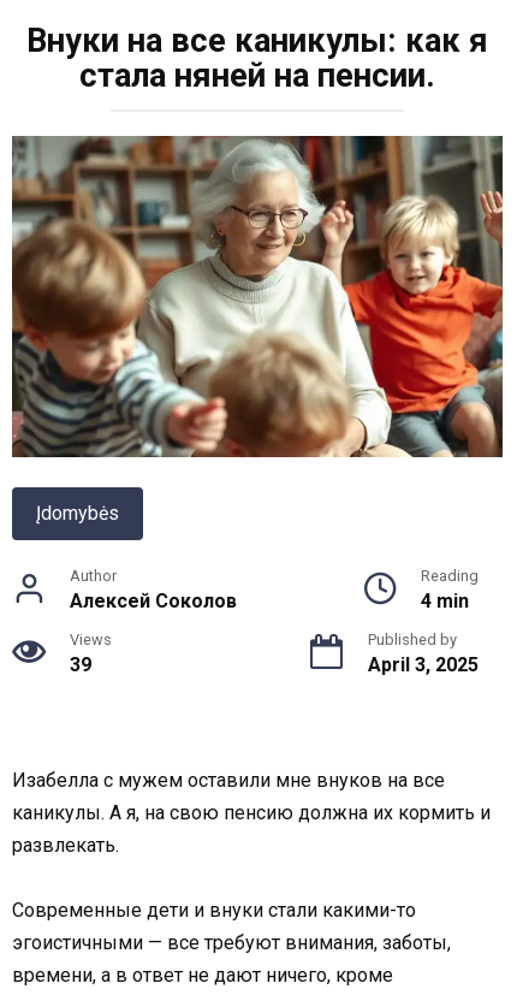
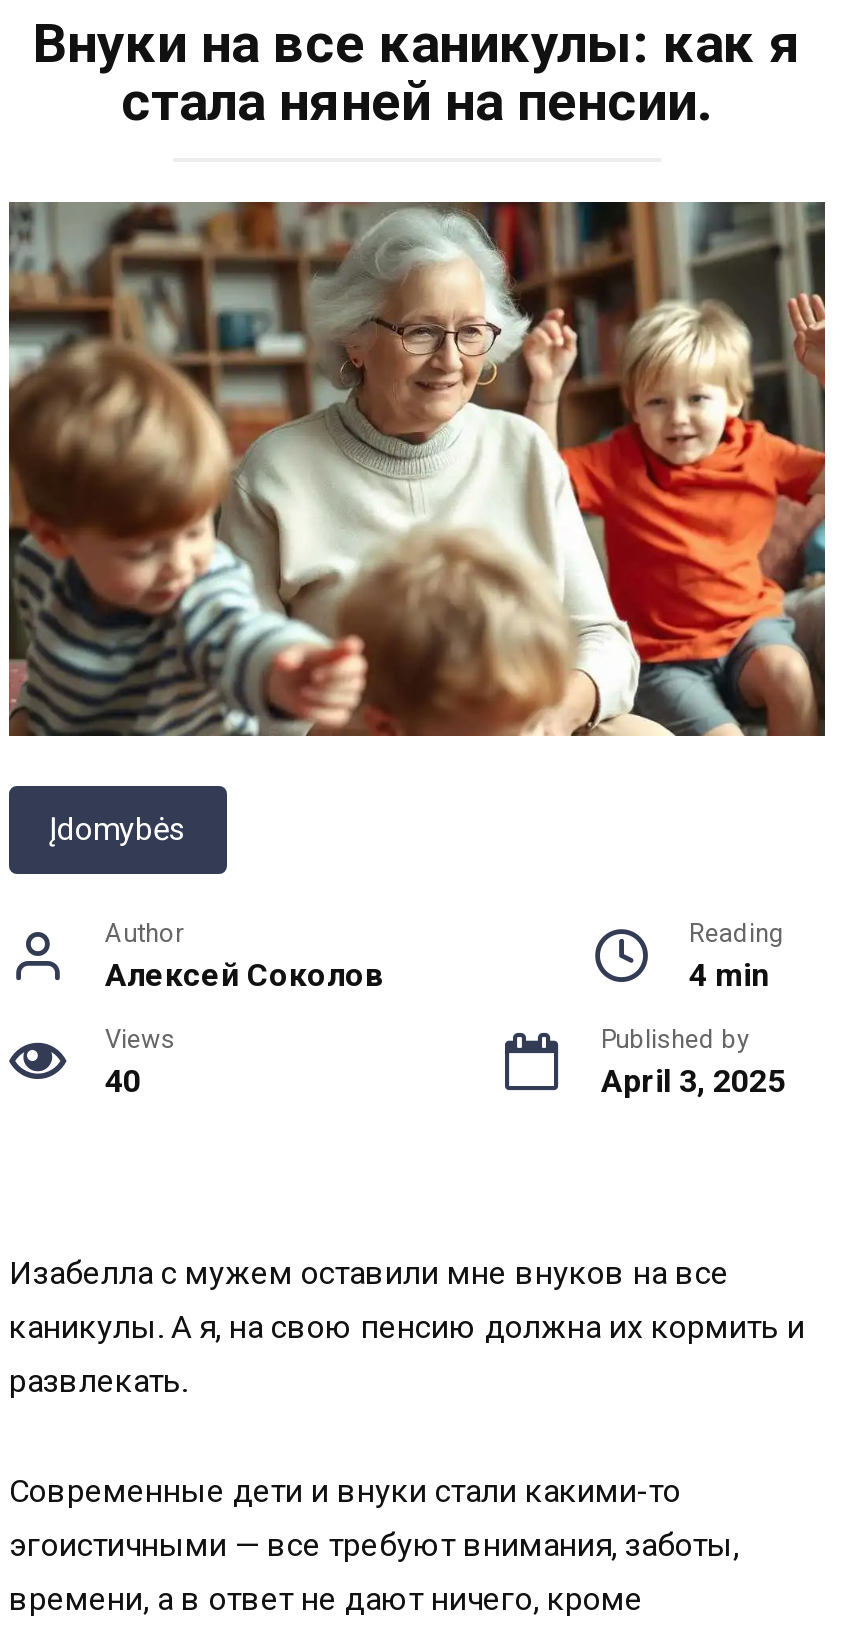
- 39
+ 40
